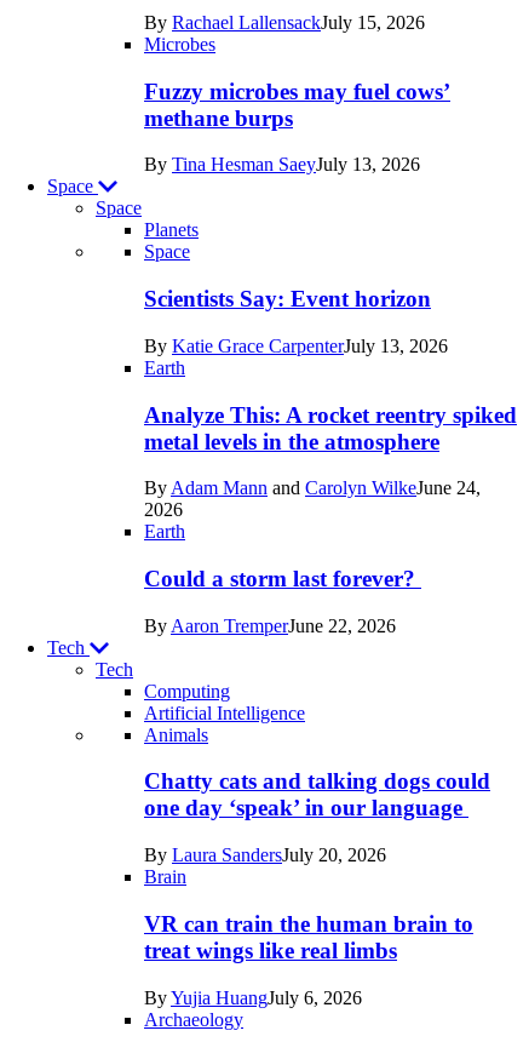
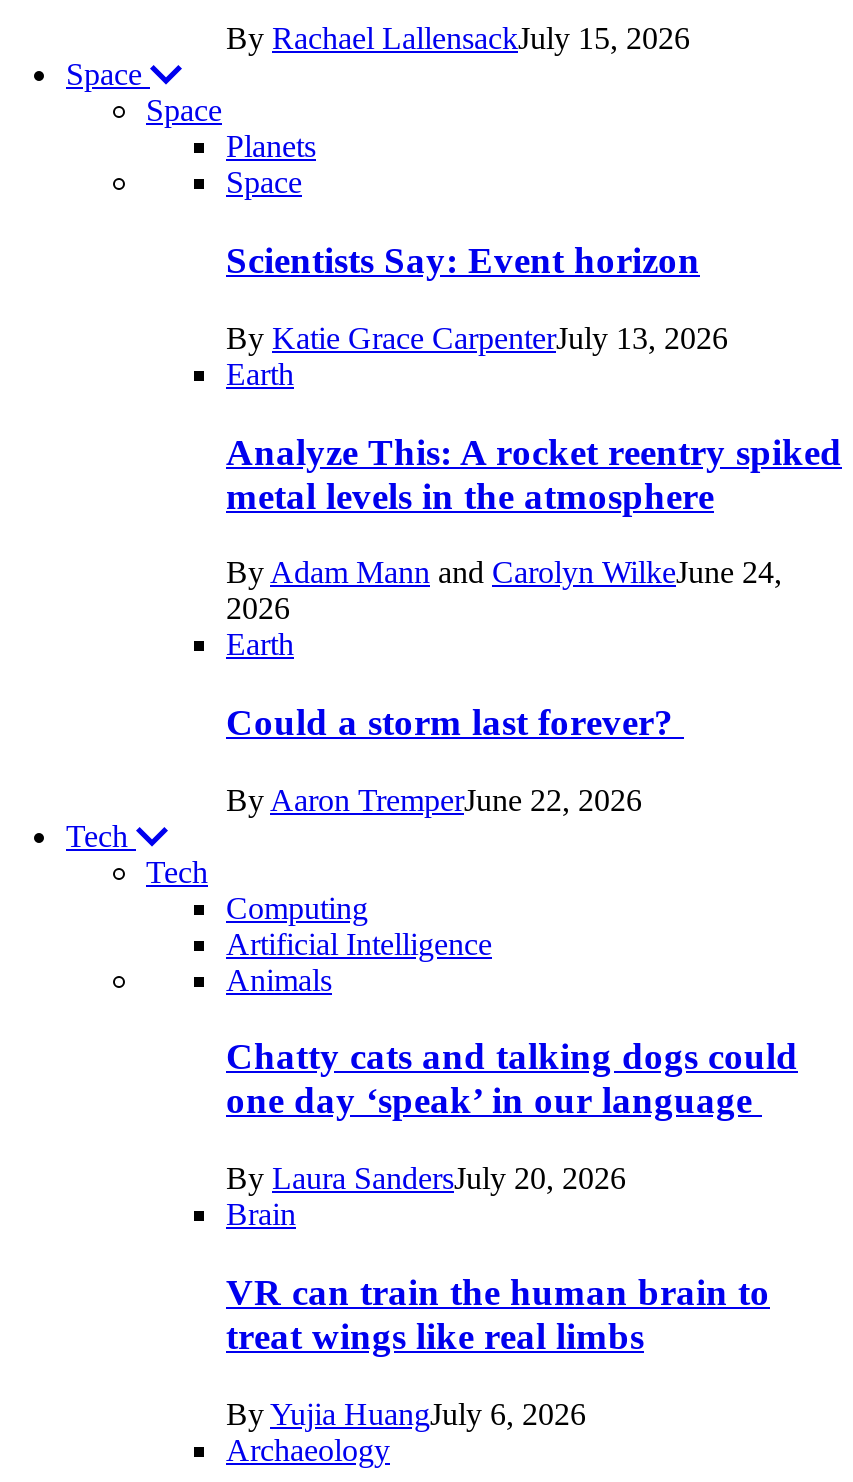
- Microbes
- Fuzzy microbes may fuel cows’
- methane burps
- By Tina Hesman SaeyJuly 13, 2026
